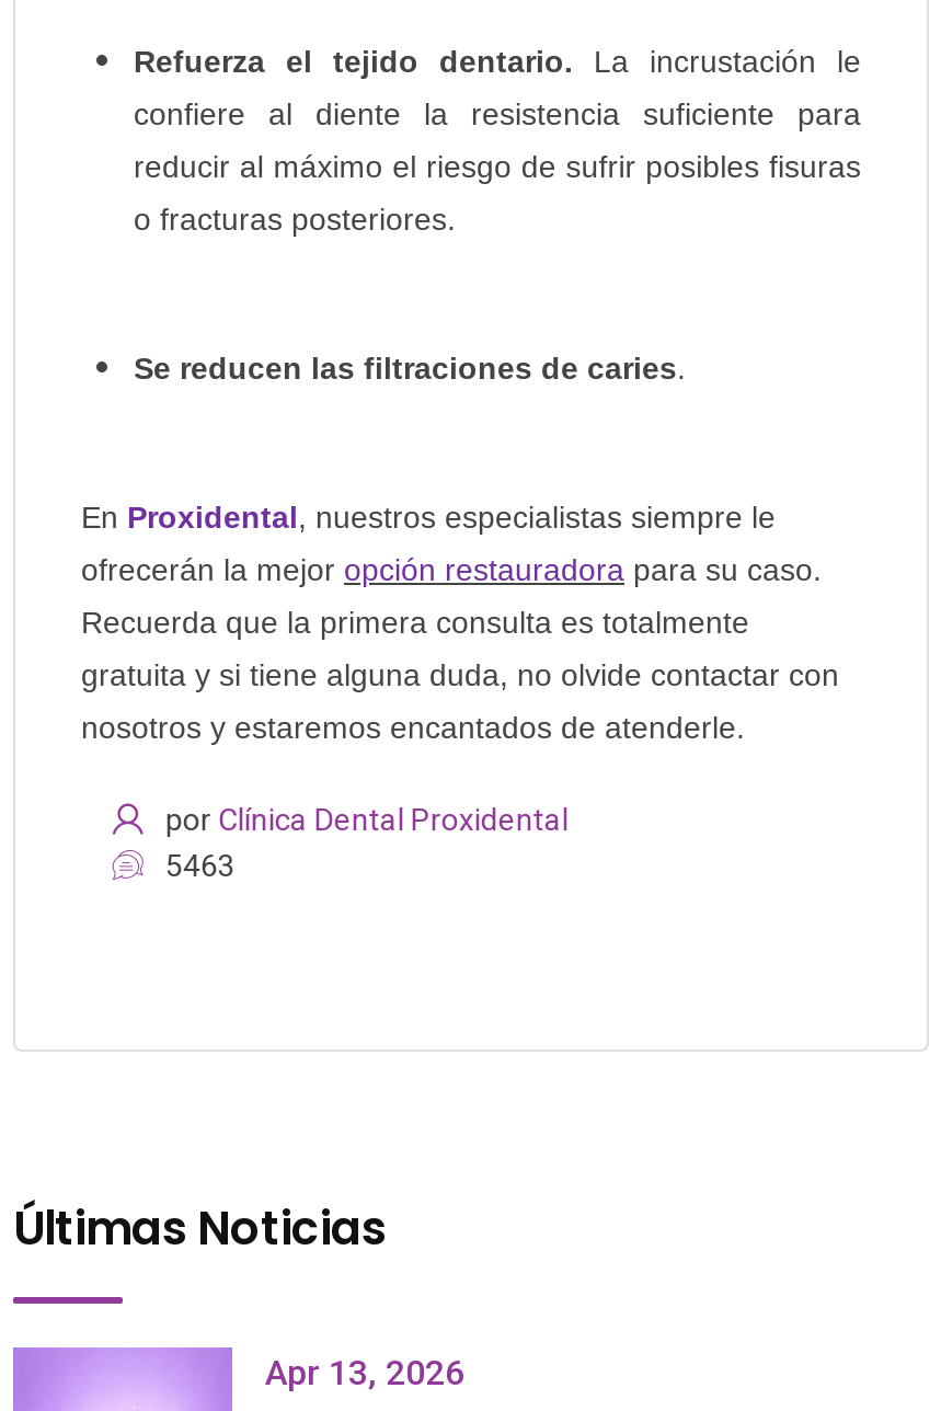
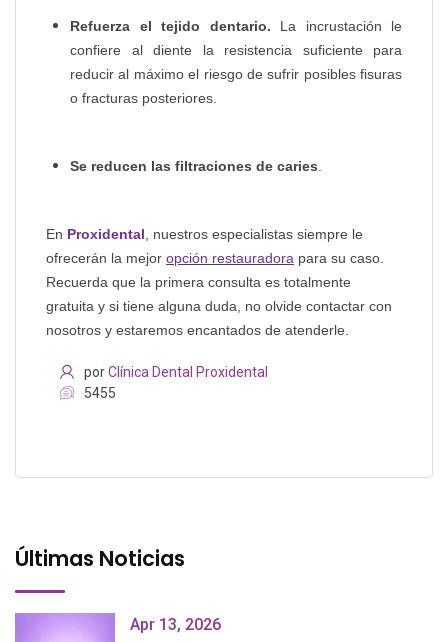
- 5463
+ 5455
